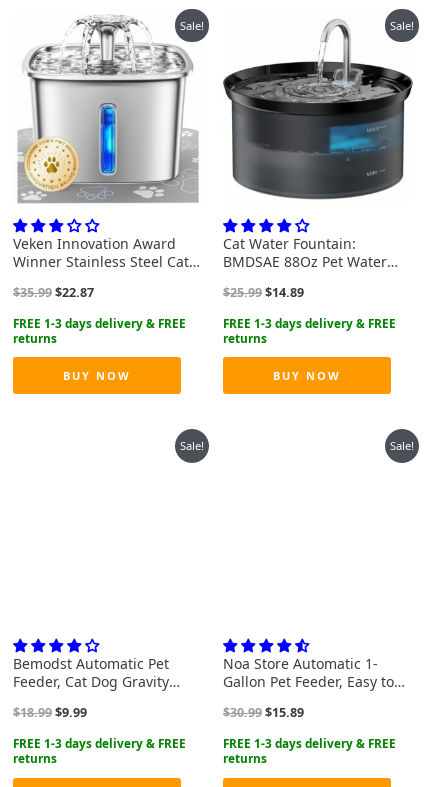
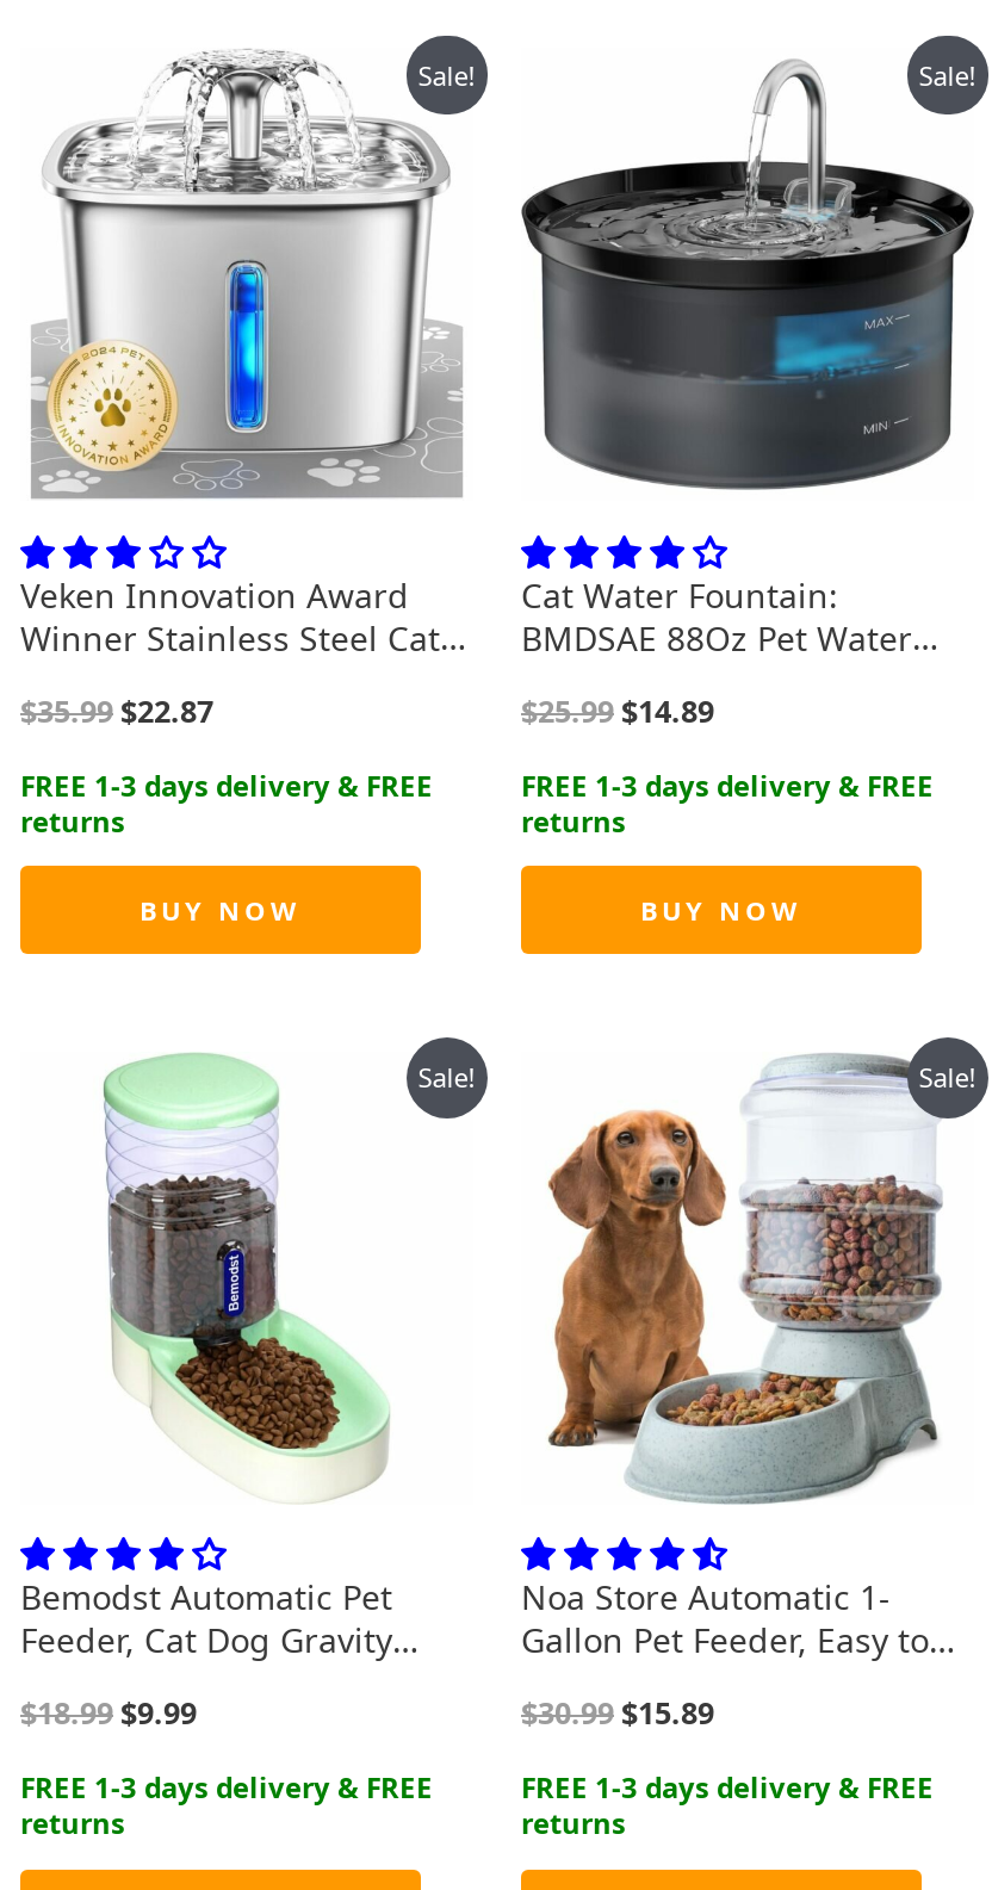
+ [image]

+ [image]
